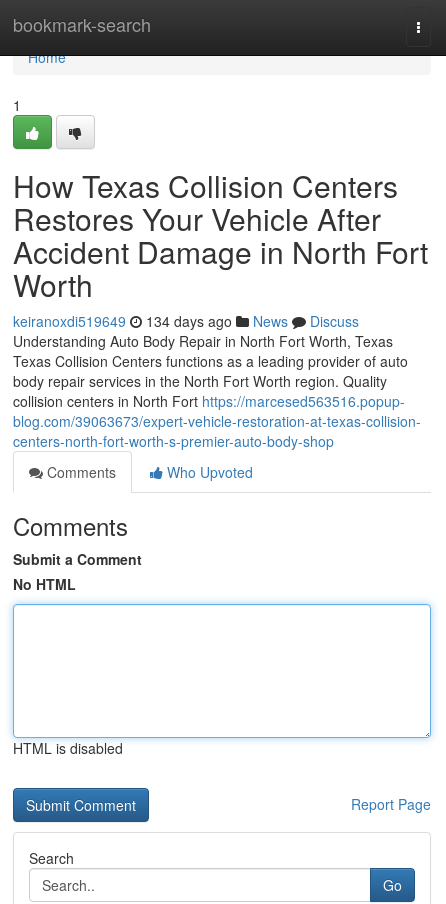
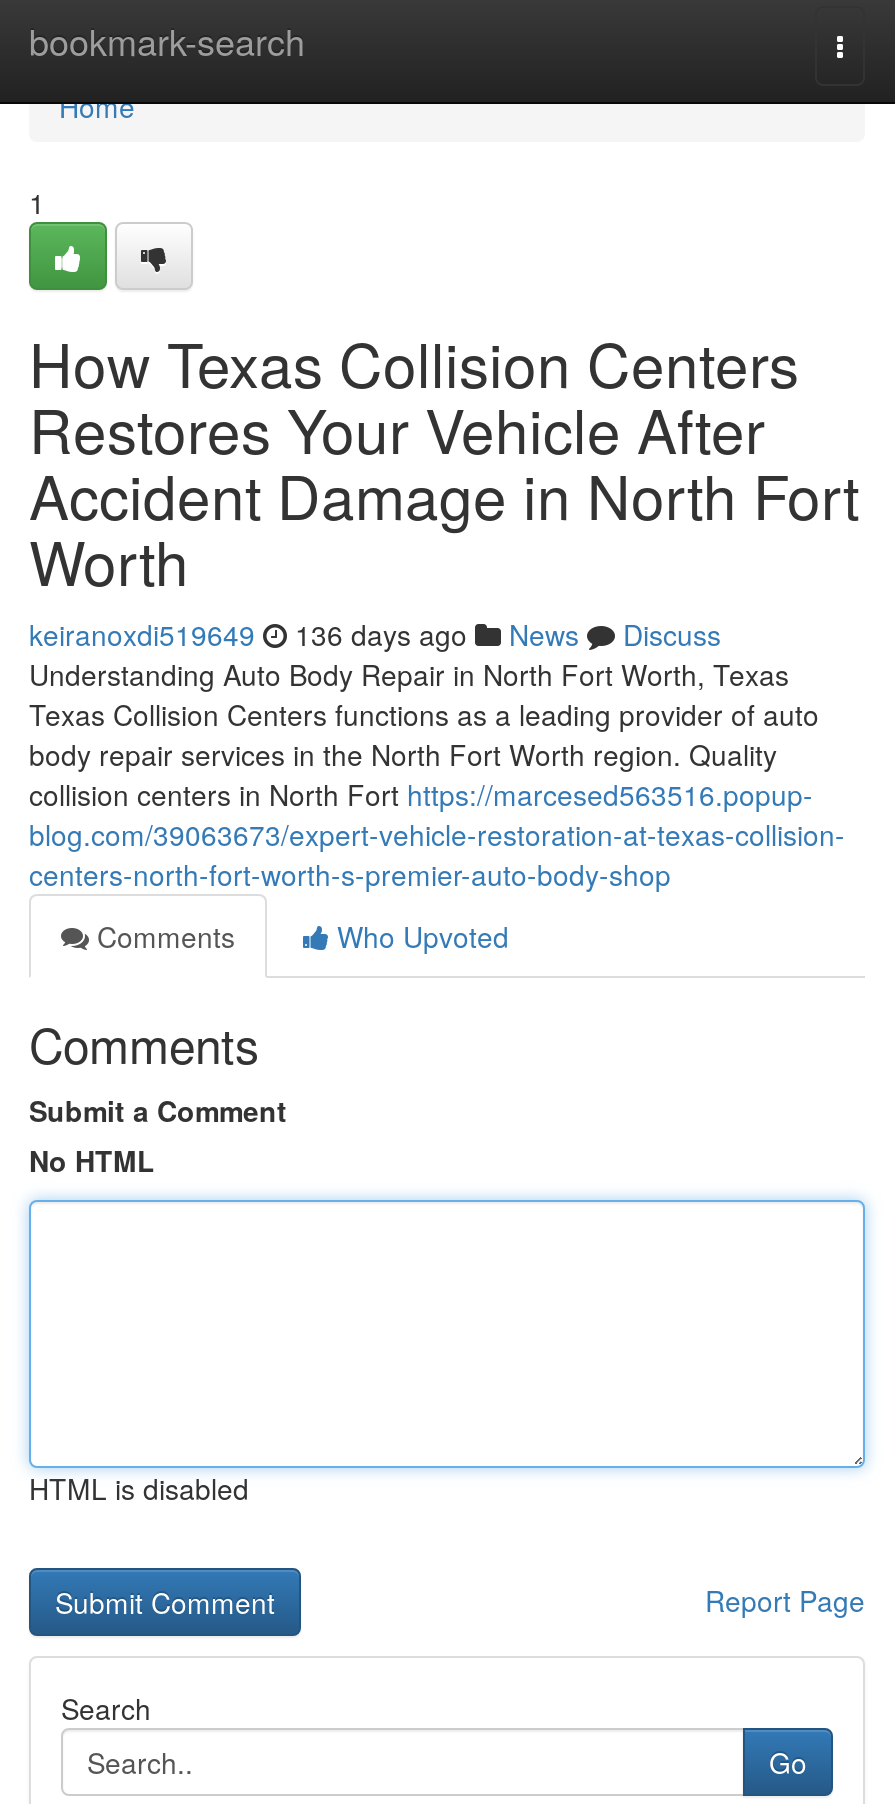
- keiranoxdi519649 134 days ago News Discuss
+ keiranoxdi519649 136 days ago News Discuss
